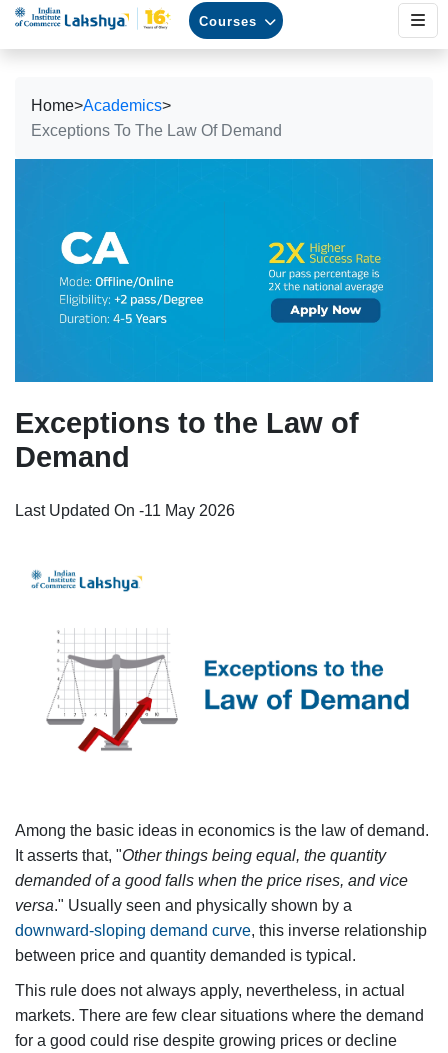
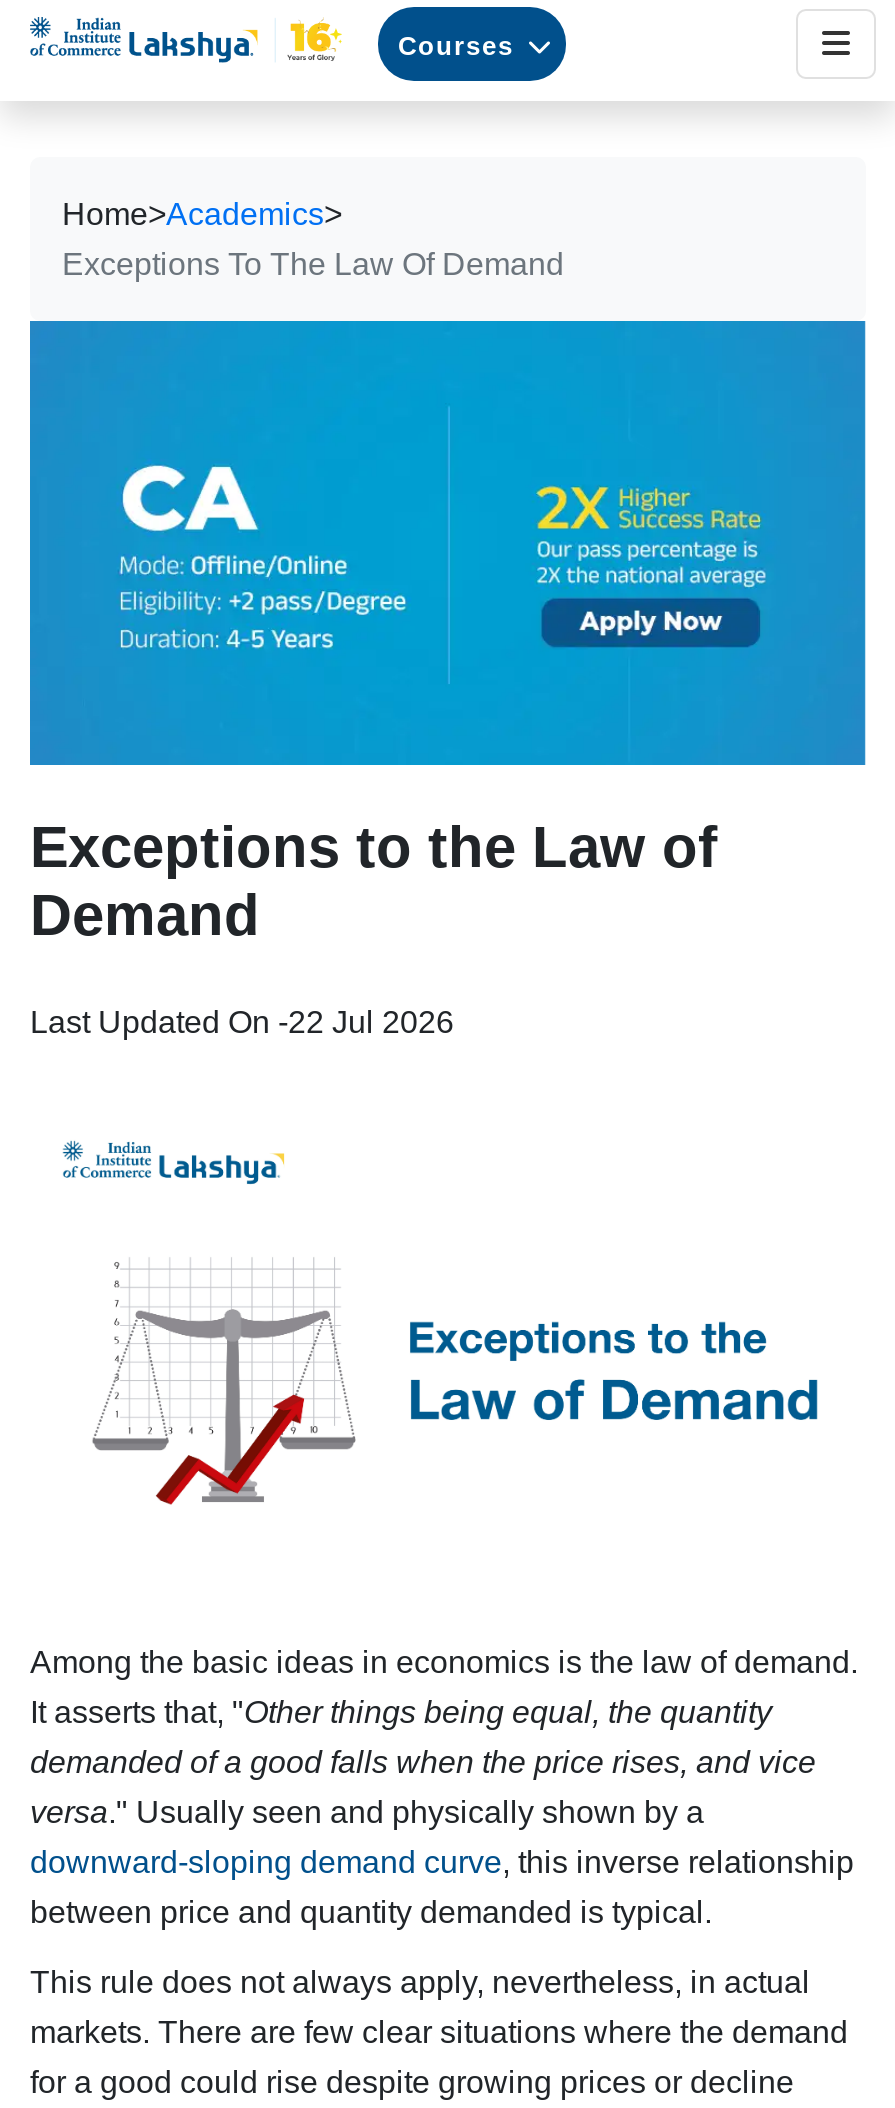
- Last Updated On -11 May 2026
+ Last Updated On -22 Jul 2026
